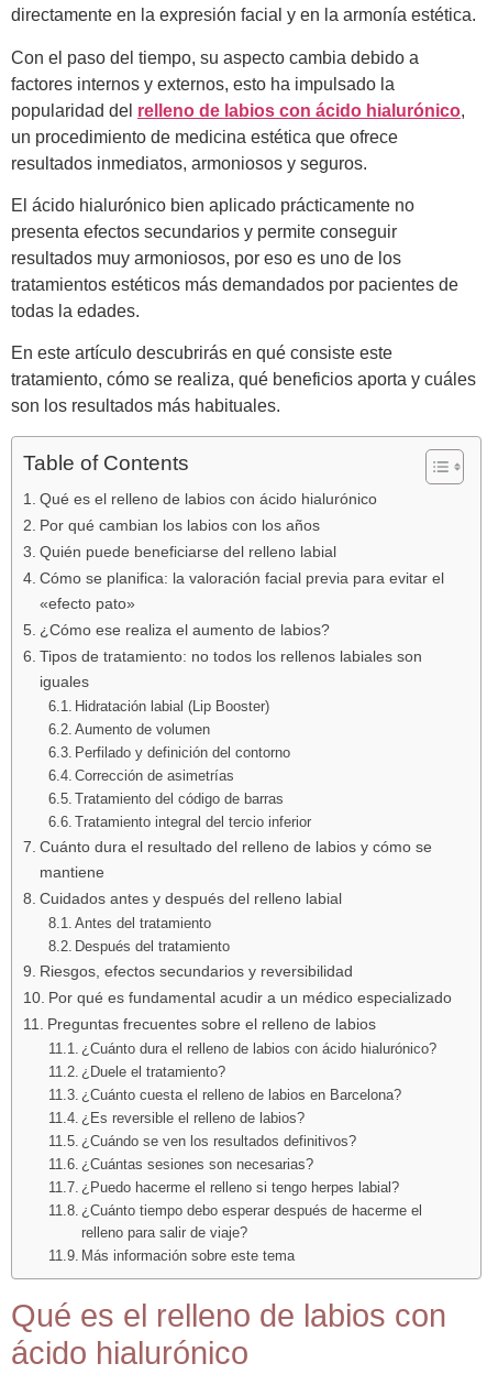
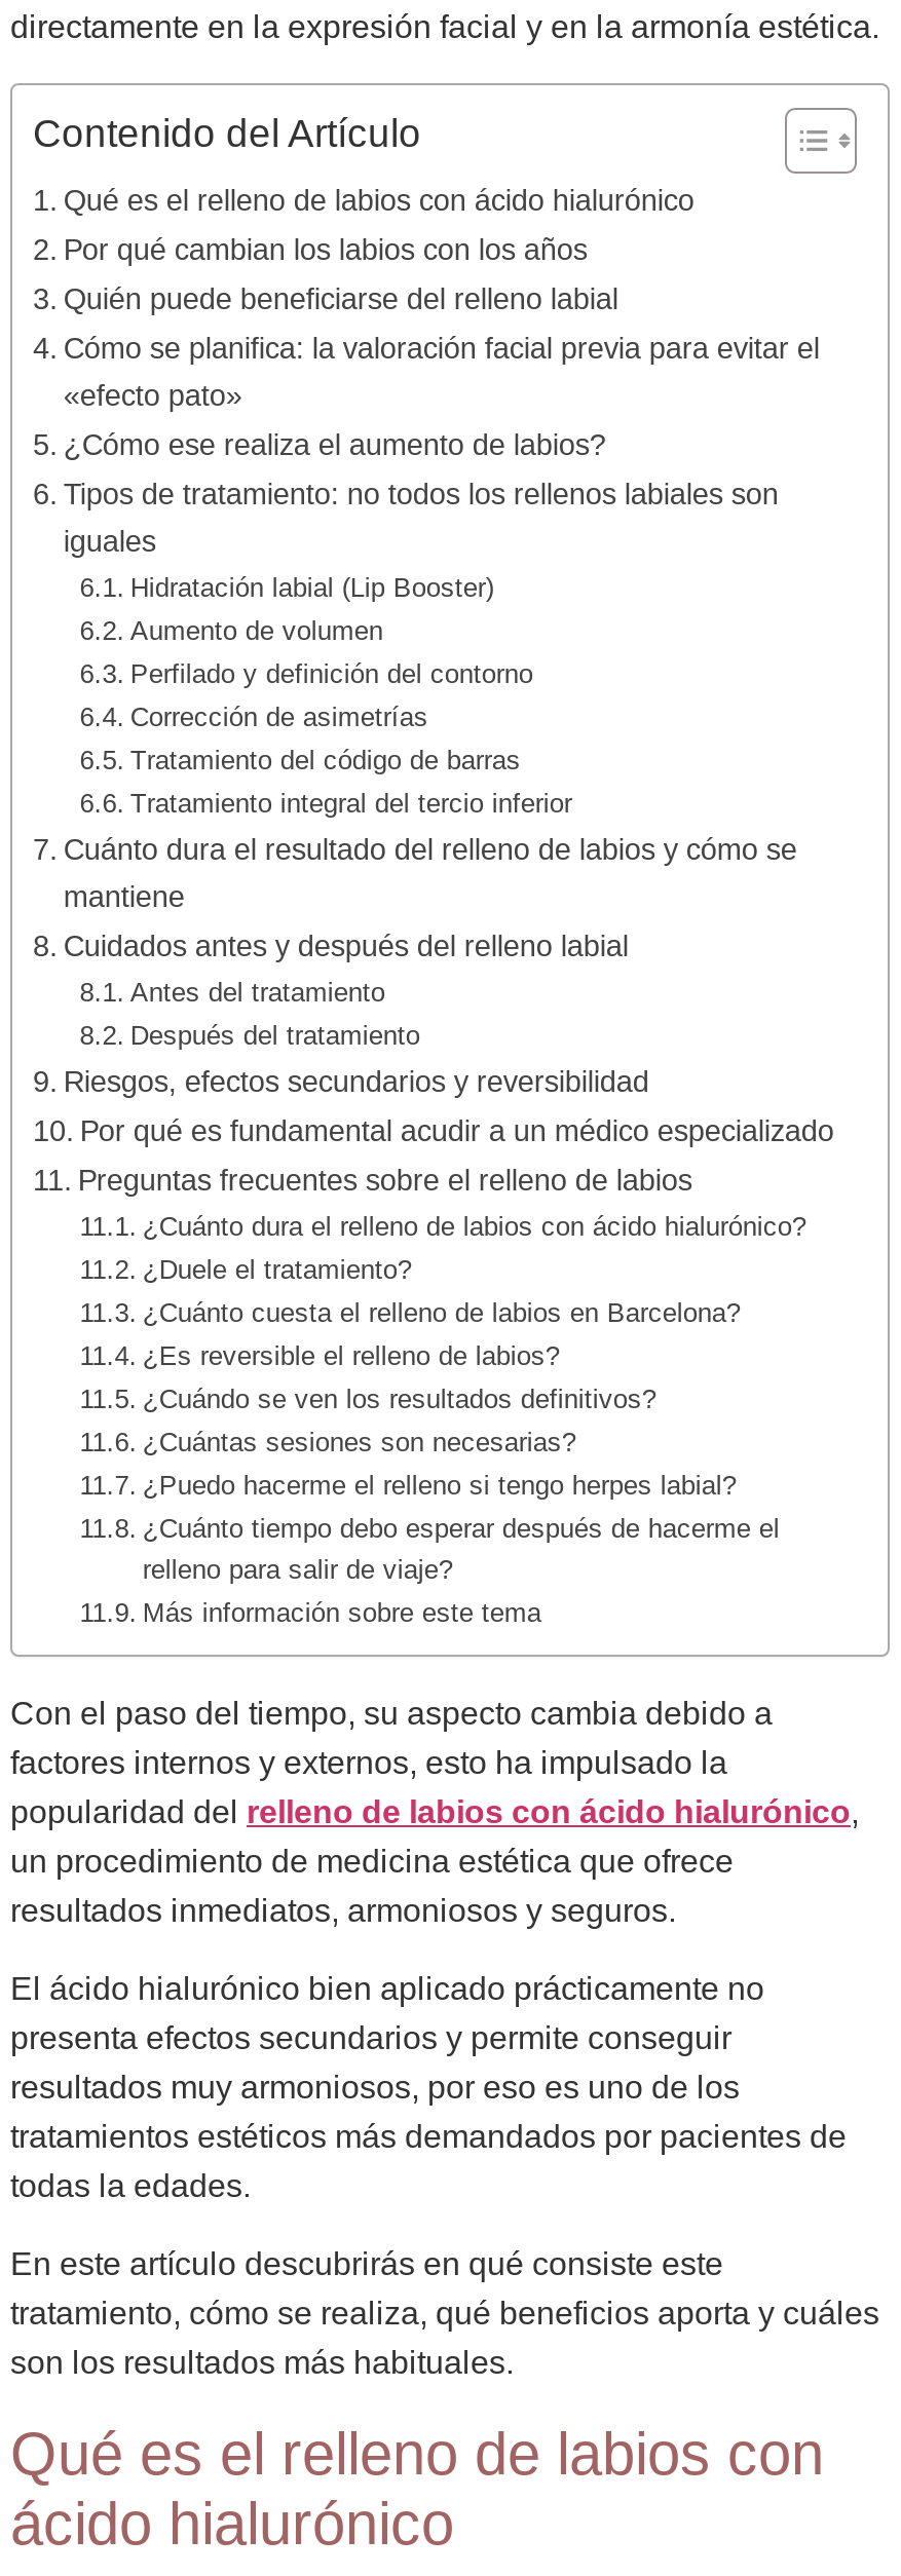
moved down: Con el paso del tiempo, su aspecto cambia debido a | factores internos y externos, esto ha impulsado la | popularidad del relleno de labios con ácido hialurónico, | ... | tratamiento, cómo se realiza, qué beneficios aporta y cuáles | son los resultados más habituales.

- Table of Contents
+ Contenido del Artículo

moved up: Qué es el relleno de labios con ácido hialurónico | Por qué cambian los labios con los años | Quién puede beneficiarse del relleno labial | ... | relleno para salir de viaje? | Más información sobre este tema
